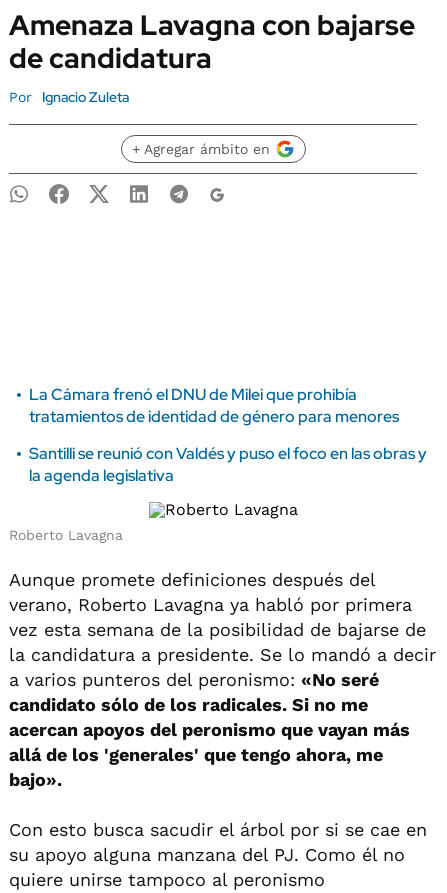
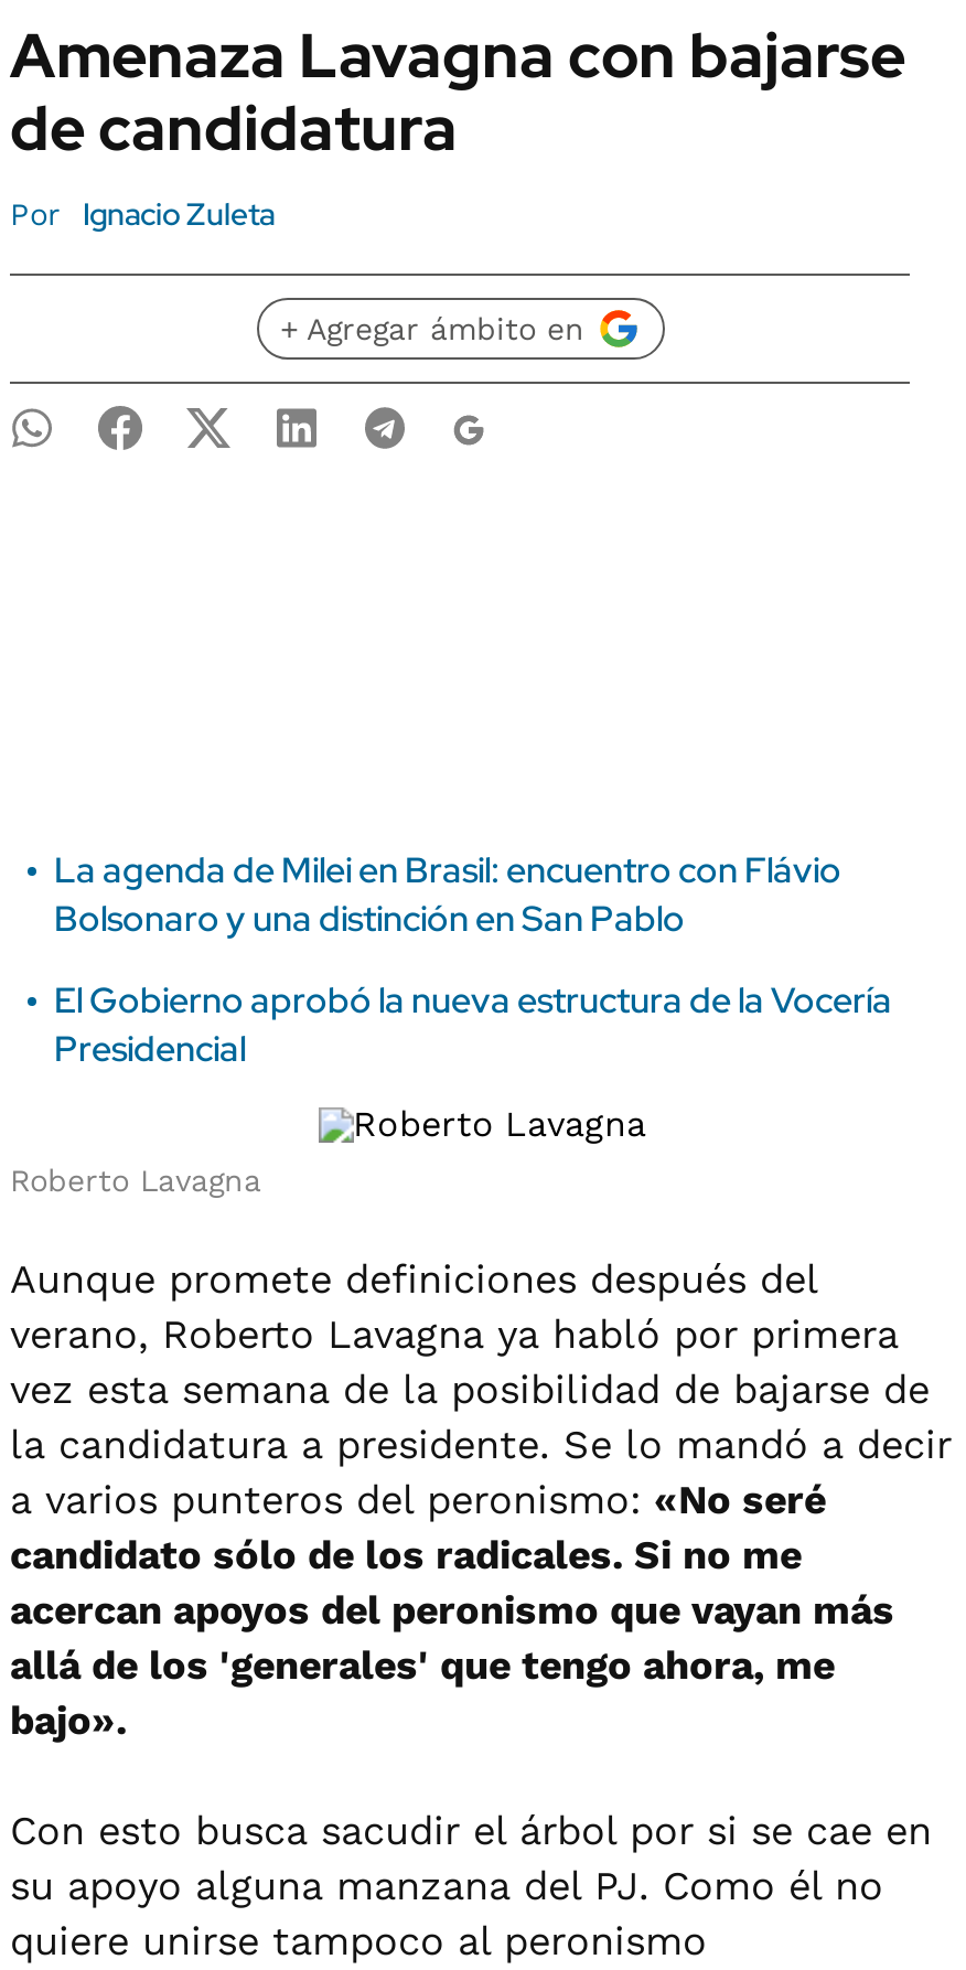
- La Cámara frenó el DNU de Milei que prohibía
- tratamientos de identidad de género para menores
+ La agenda de Milei en Brasil: encuentro con Flávio
+ Bolsonaro y una distinción en San Pablo

- Santilli se reunió con Valdés y puso el foco en las obras y
- la agenda legislativa
+ El Gobierno aprobó la nueva estructura de la Vocería
+ Presidencial
